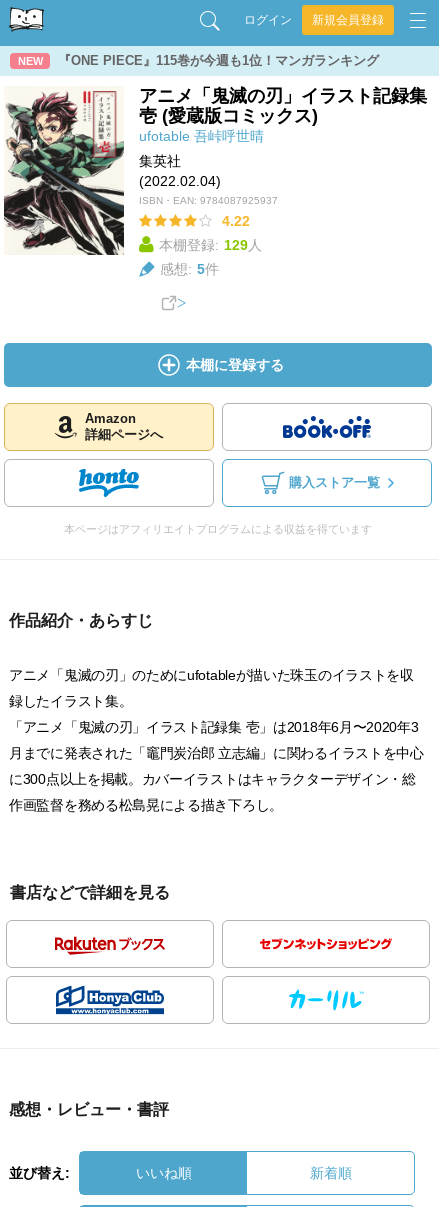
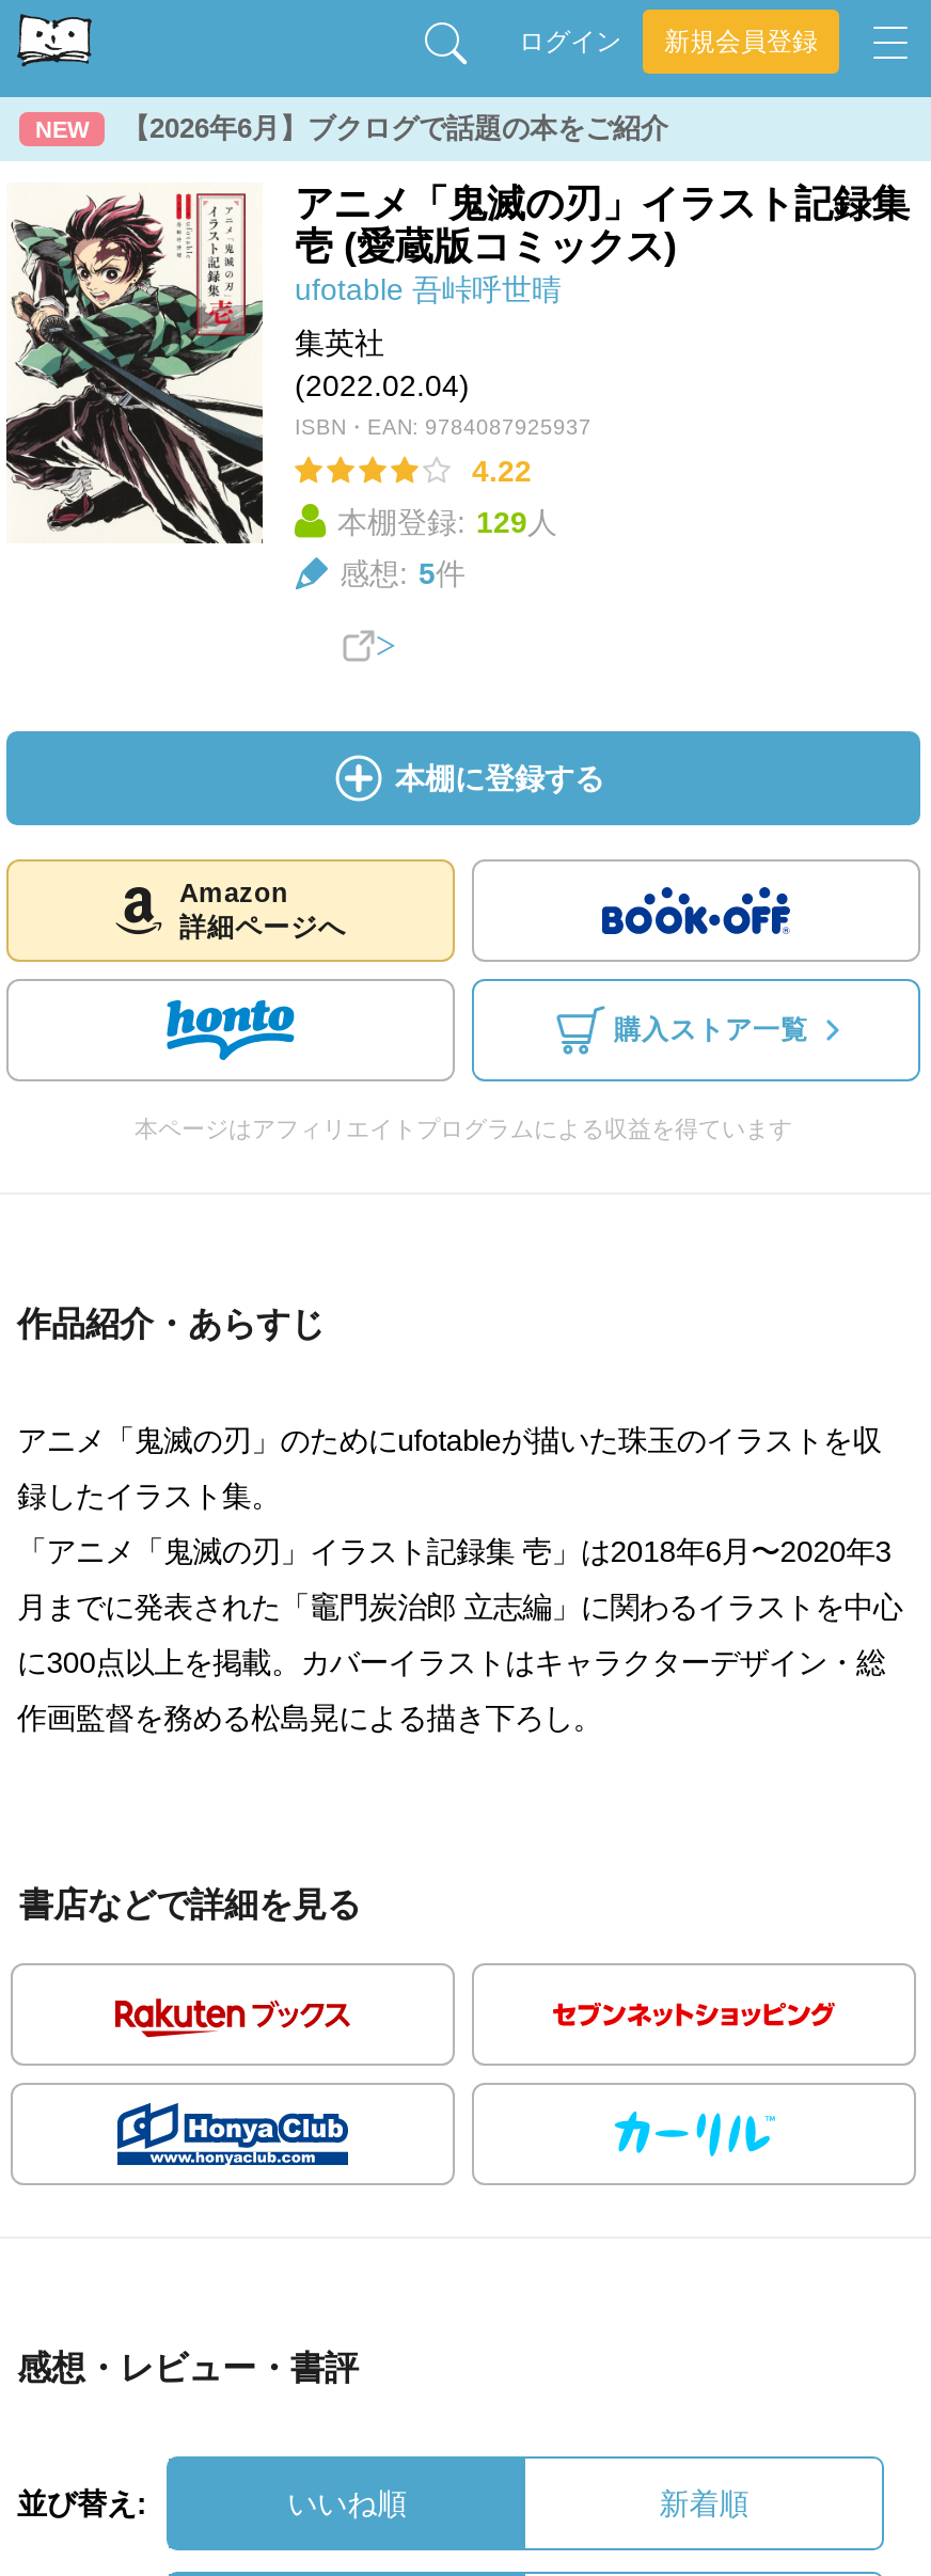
- 『ONE PIECE』115巻が今週も1位！マンガランキング
+ 【2026年6月】ブクログで話題の本をご紹介
